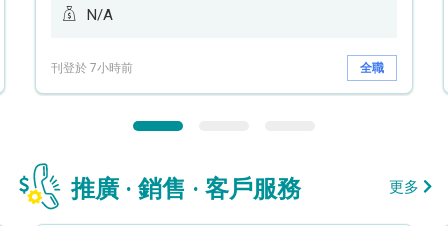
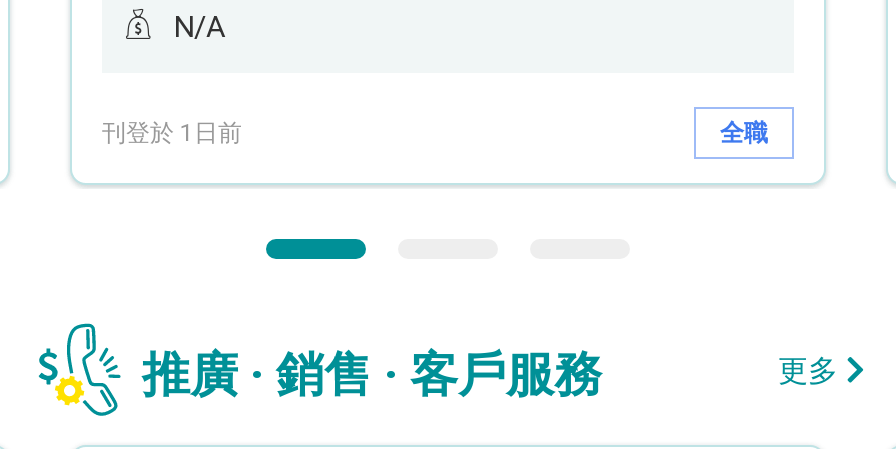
- 刊登於 7小時前
+ 刊登於 1日前
